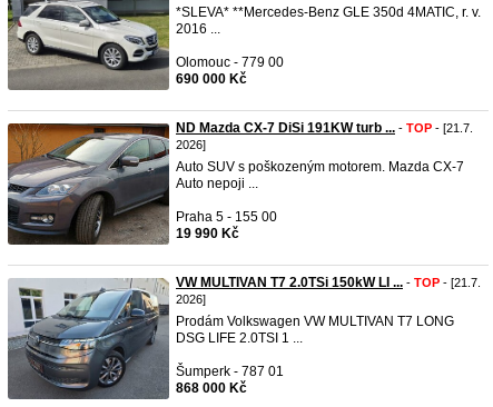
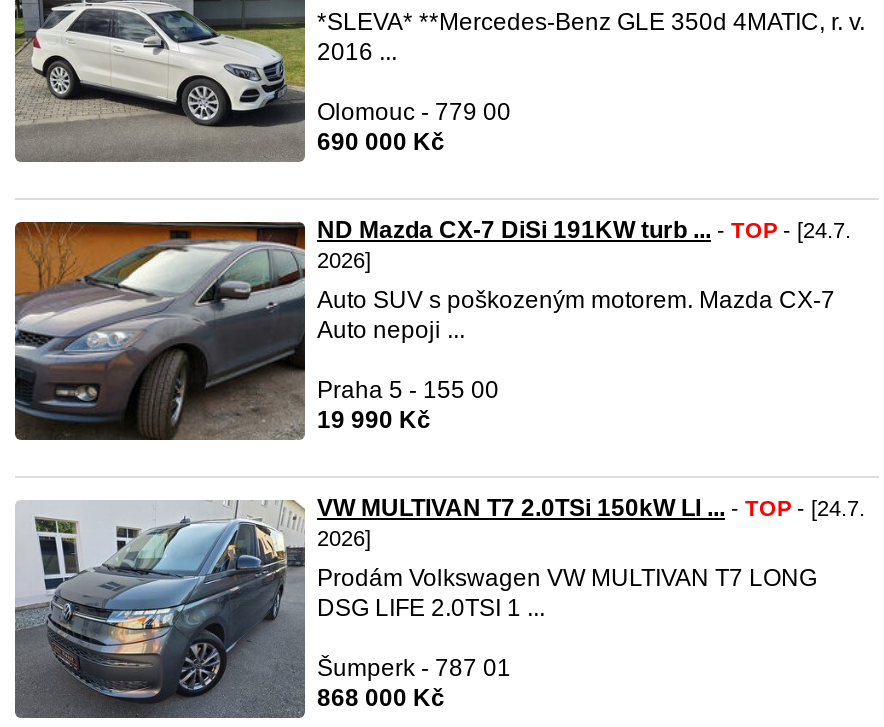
- ND Mazda CX-7 DiSi 191KW turb ... - TOP - [21.7.
+ ND Mazda CX-7 DiSi 191KW turb ... - TOP - [24.7.

- VW MULTIVAN T7 2.0TSi 150kW LI ... - TOP - [21.7.
+ VW MULTIVAN T7 2.0TSi 150kW LI ... - TOP - [24.7.
